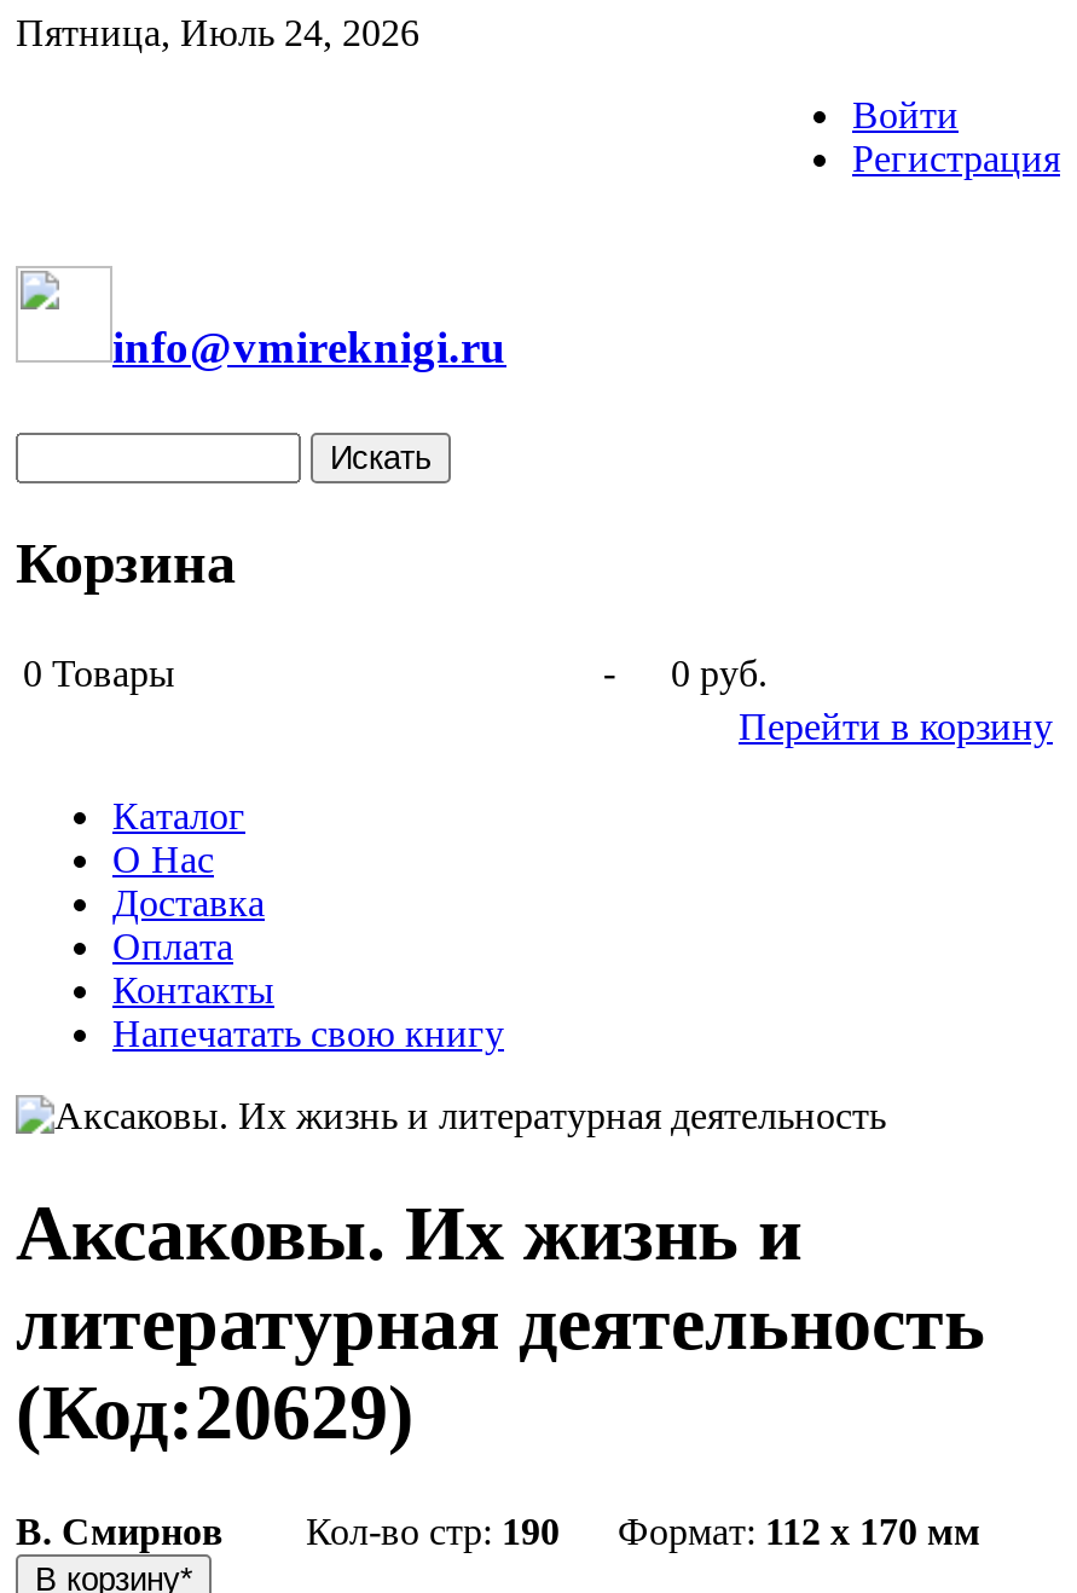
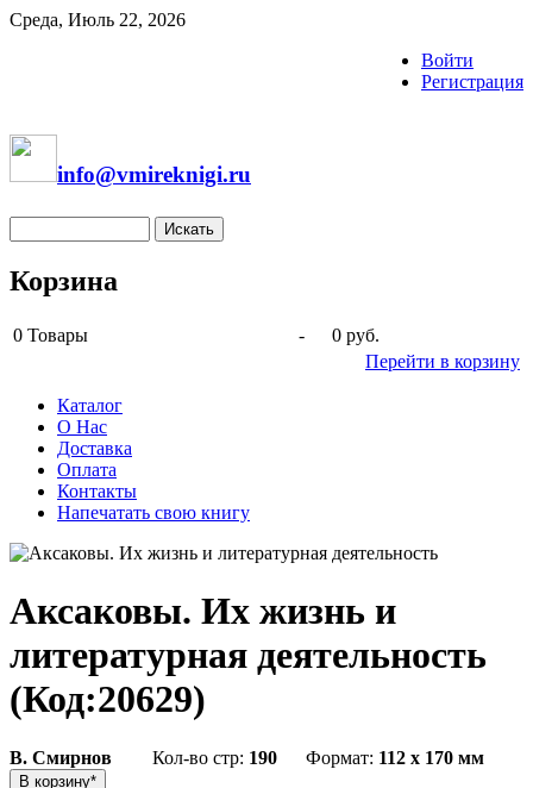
- Пятница, Июль 24, 2026
+ Среда, Июль 22, 2026
